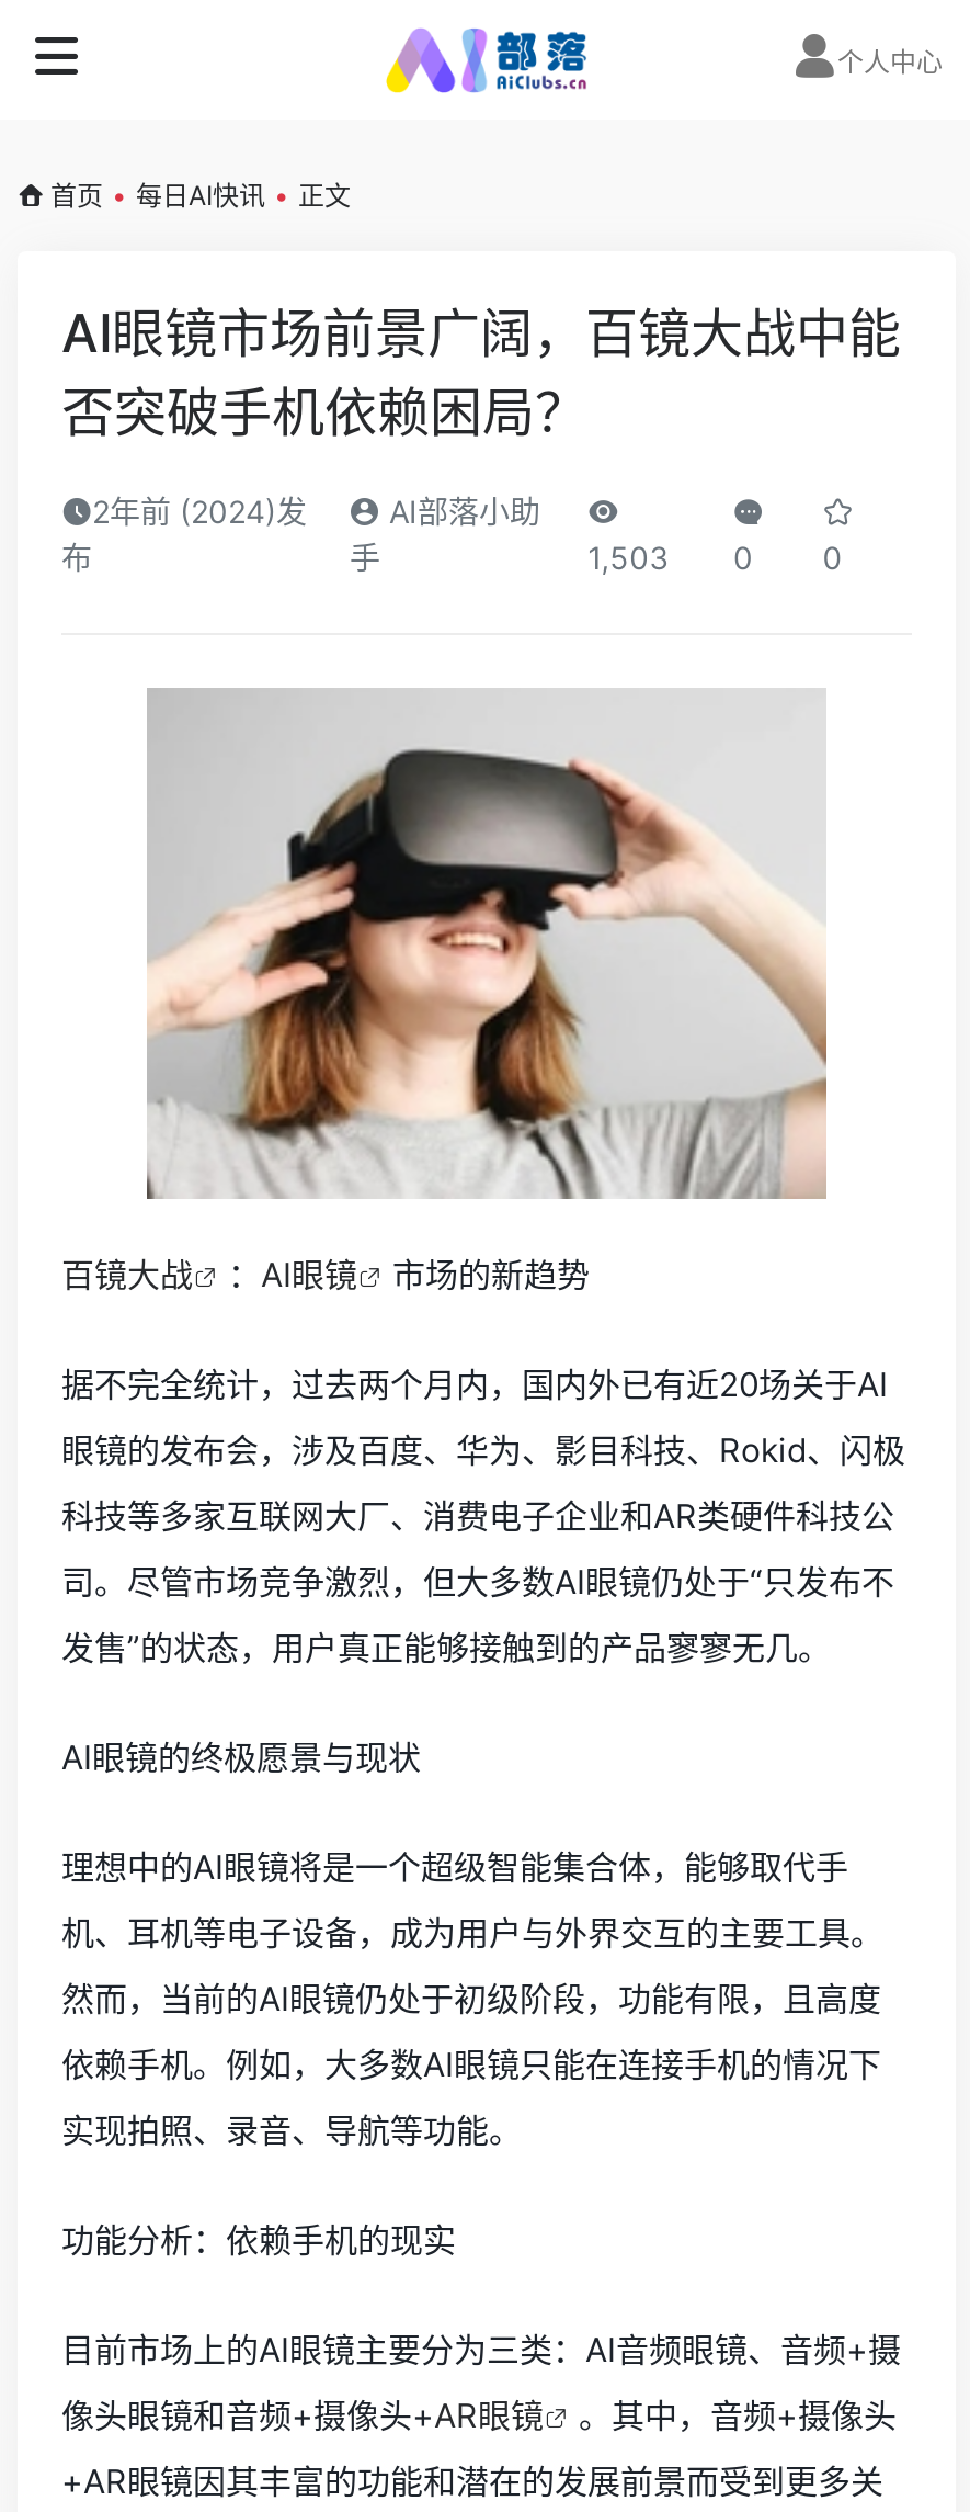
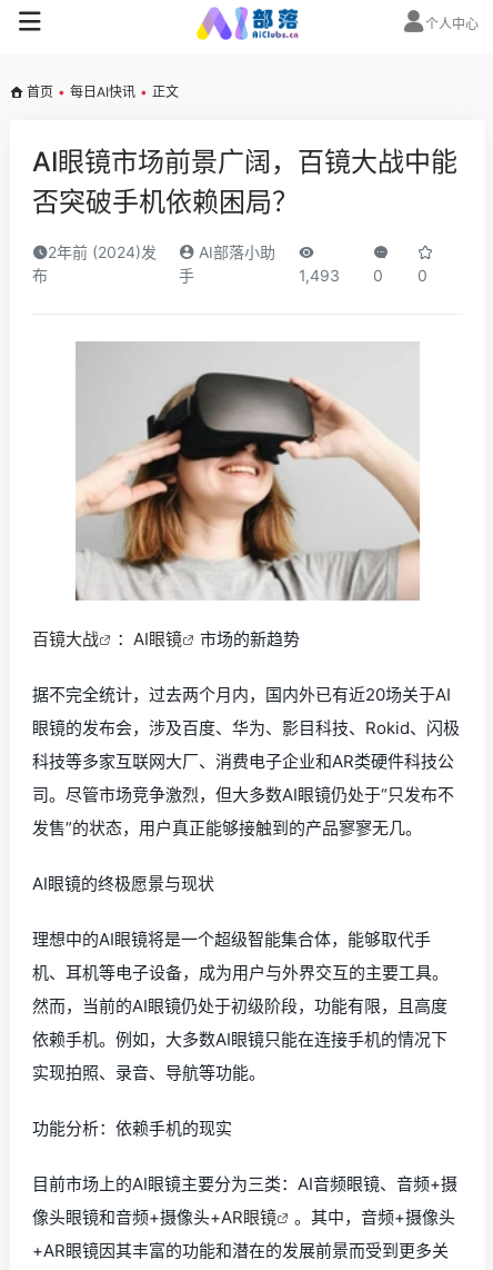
- 1,503 0 0
+ 1,493 0 0
